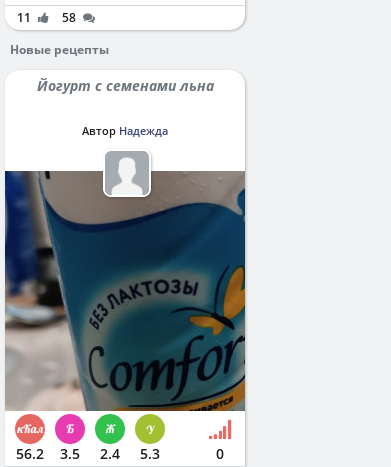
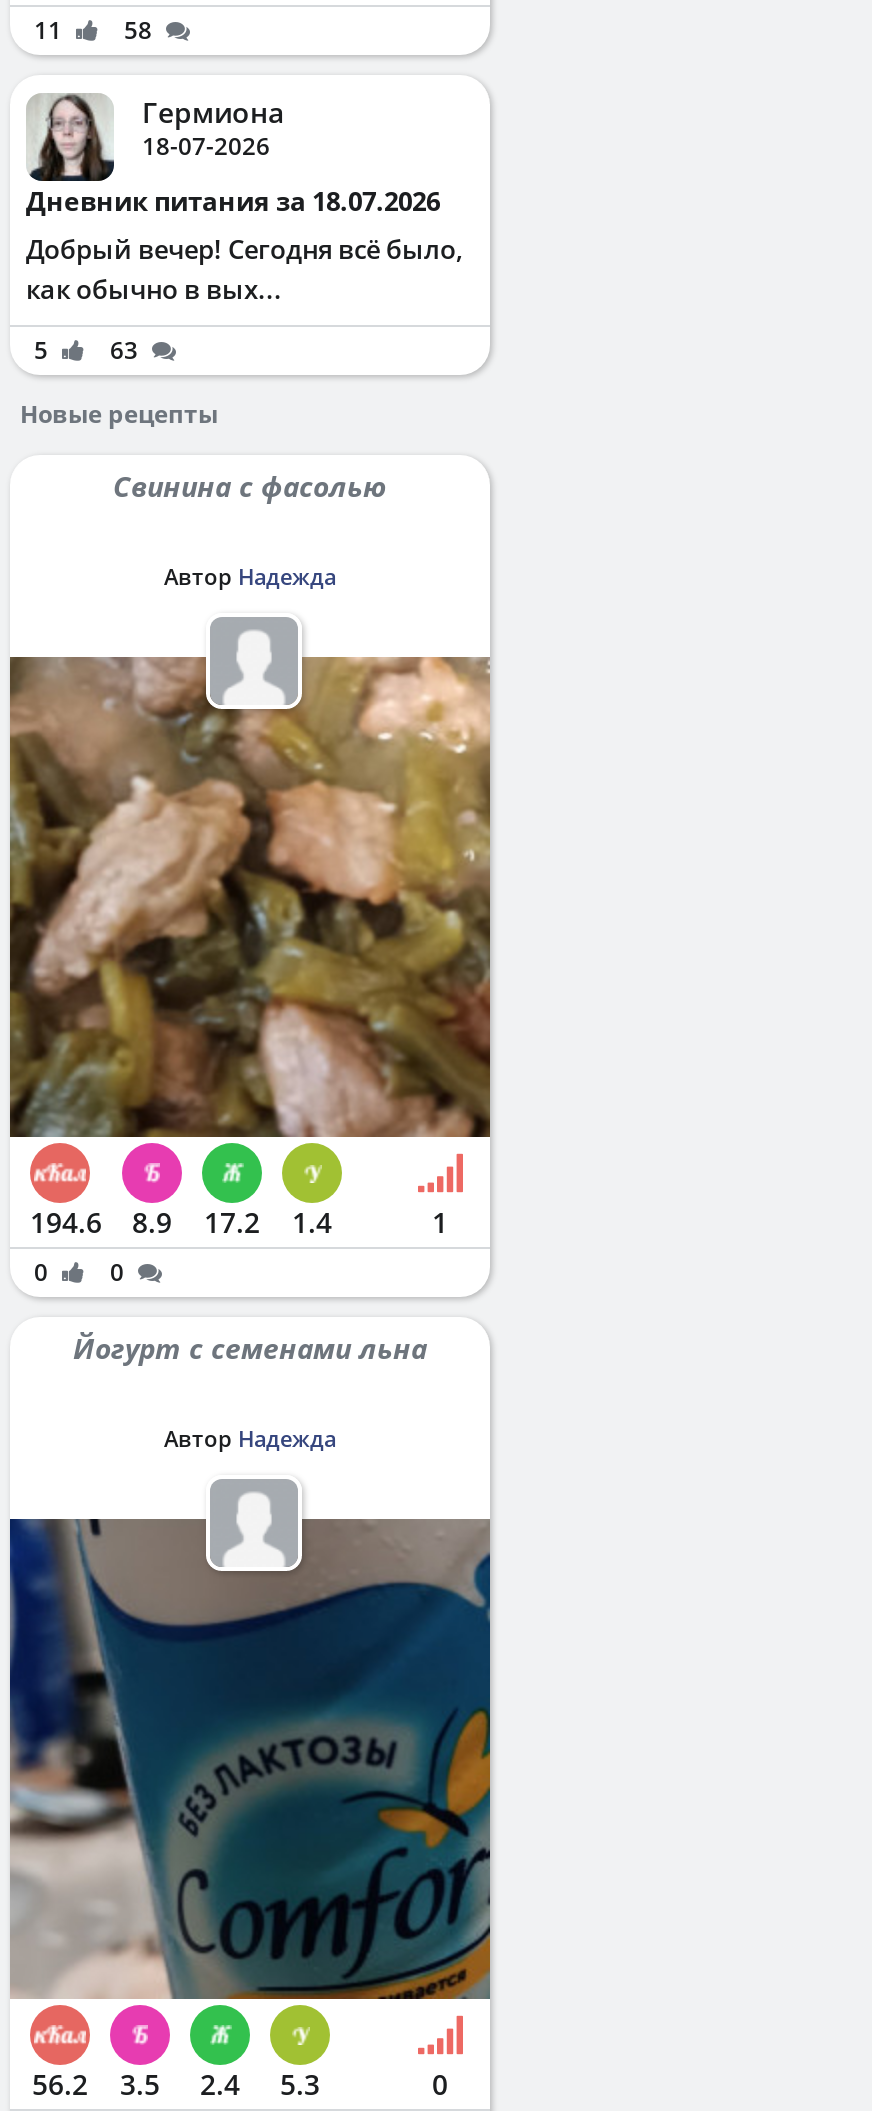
+ [image]
+ Гермиона
+ 18-07-2026
+ Дневник питания за 18.07.2026
+ Добрый вечер! Сегодня всё было,
+ как обычно в вых...
+ 5
+ 63

+ [image]
+ 194.6
+ 8.9
+ 17.2
+ 1.4
+ 1
+ 0
+ 0

+ Свинина с фасолью
+ Автор Надежда
